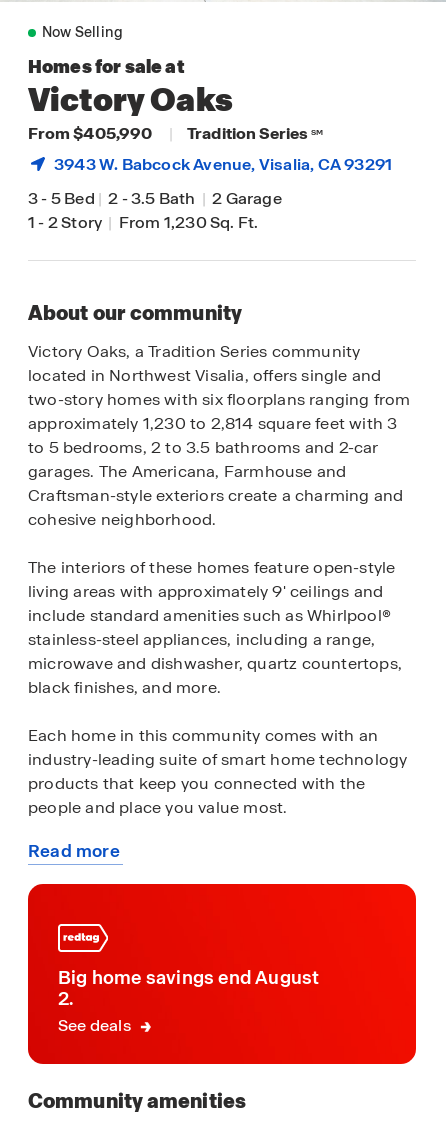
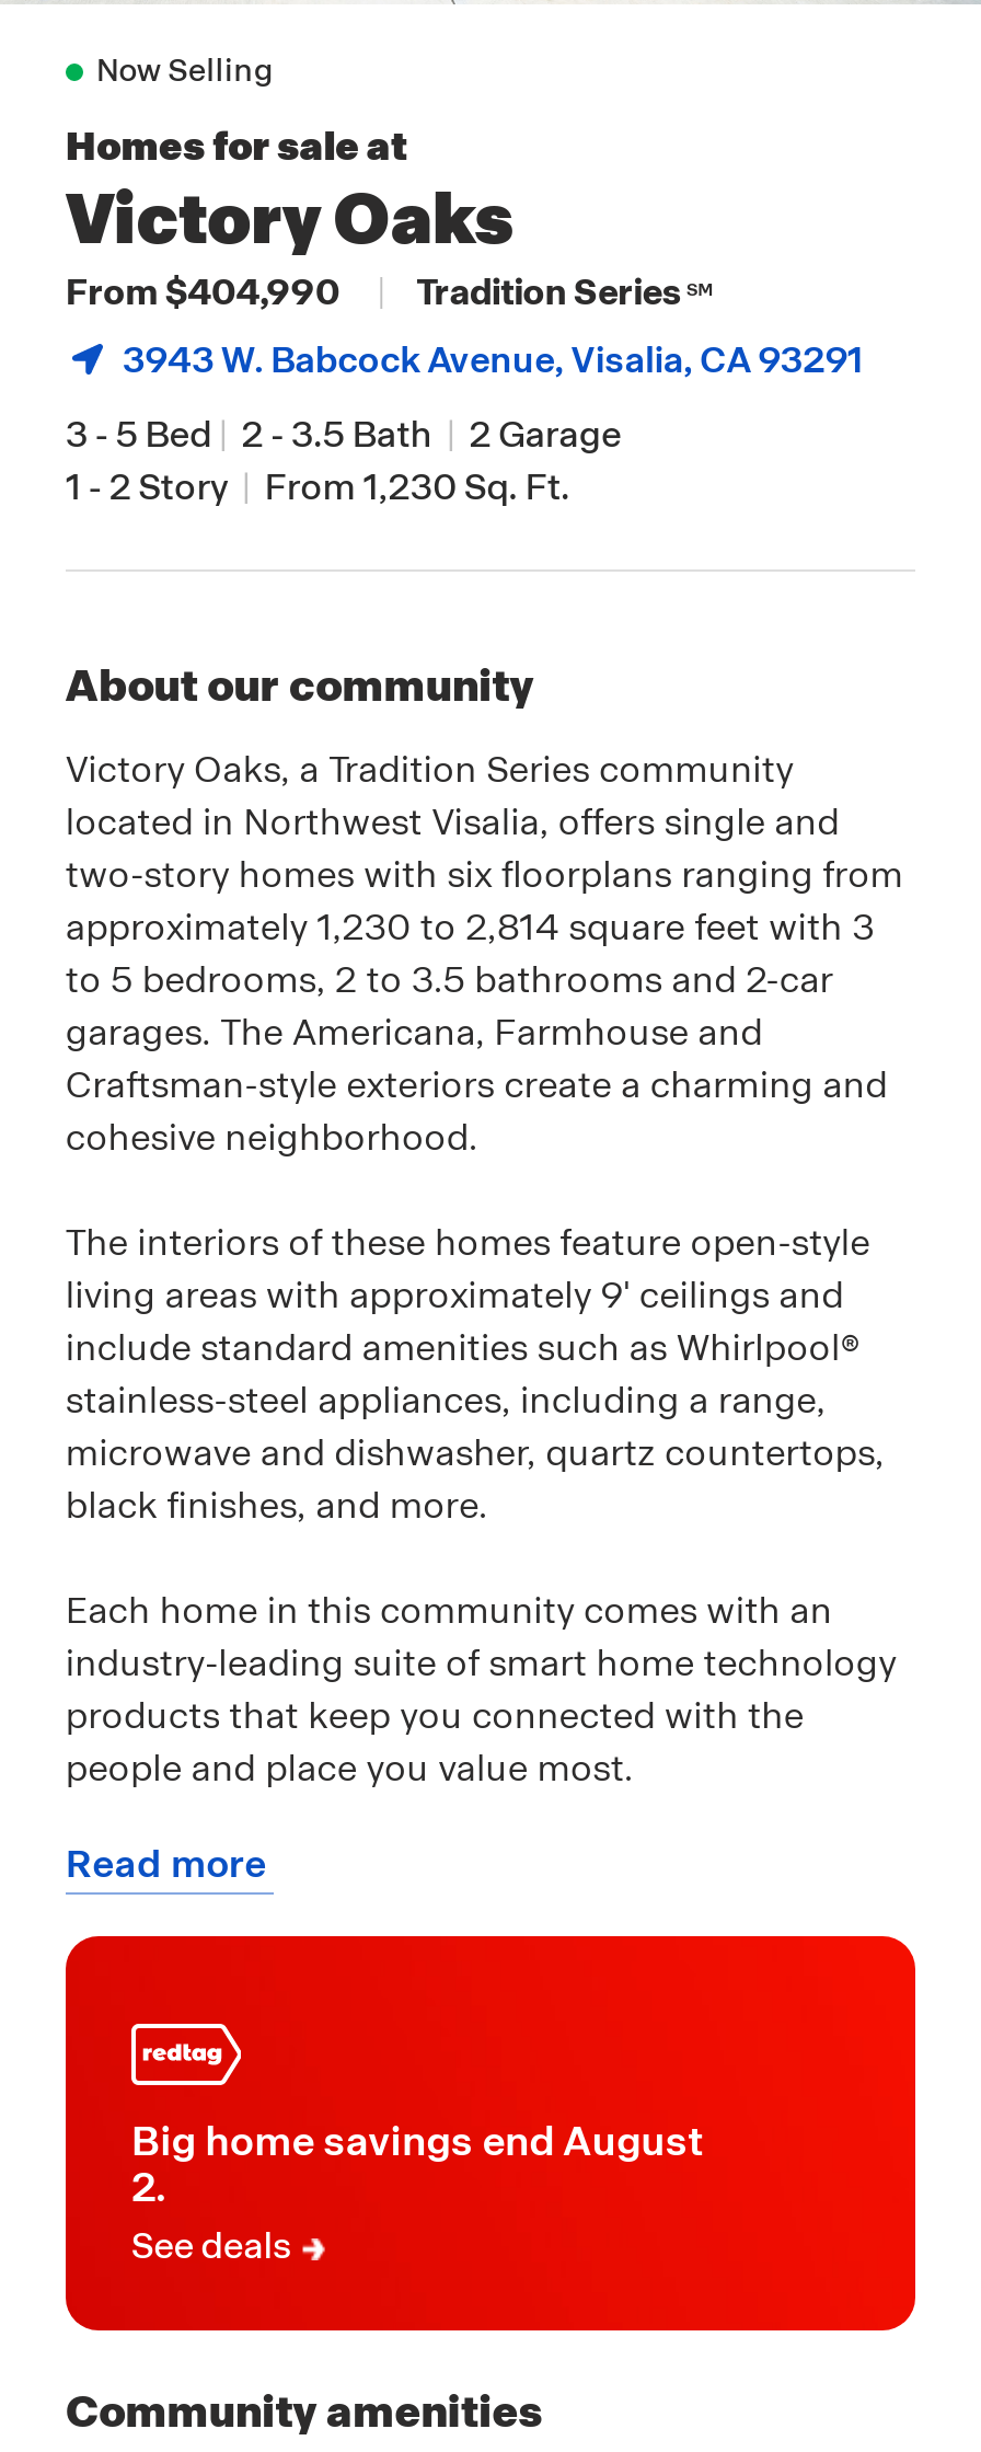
- From $405,990
+ From $404,990
